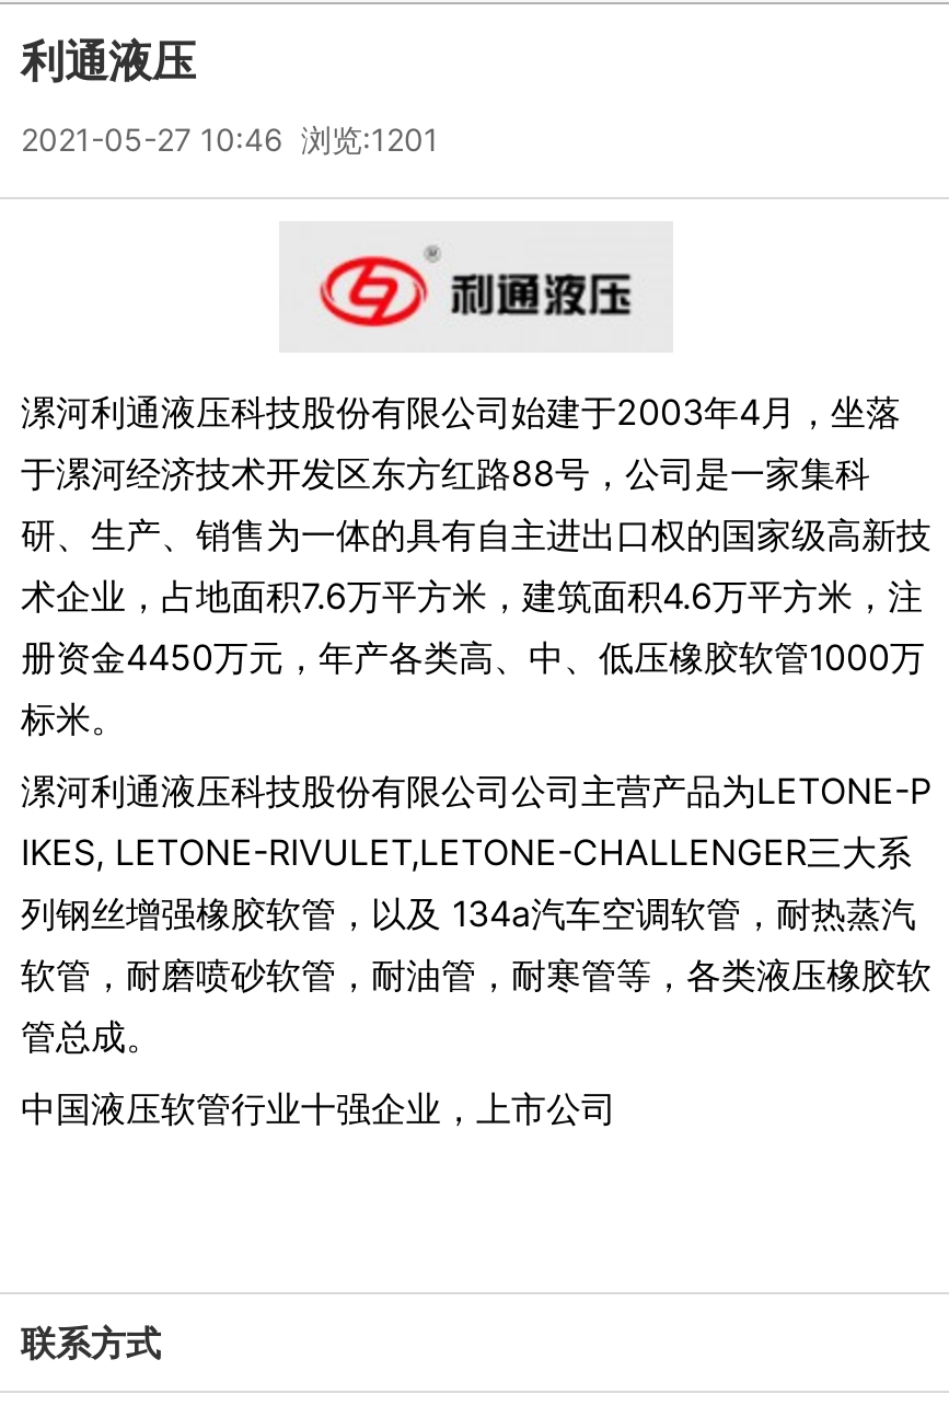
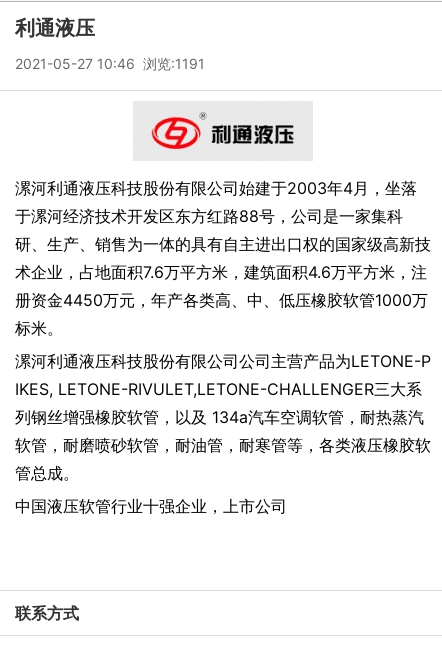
- 2021-05-27 10:46 浏览:1201
+ 2021-05-27 10:46 浏览:1191
